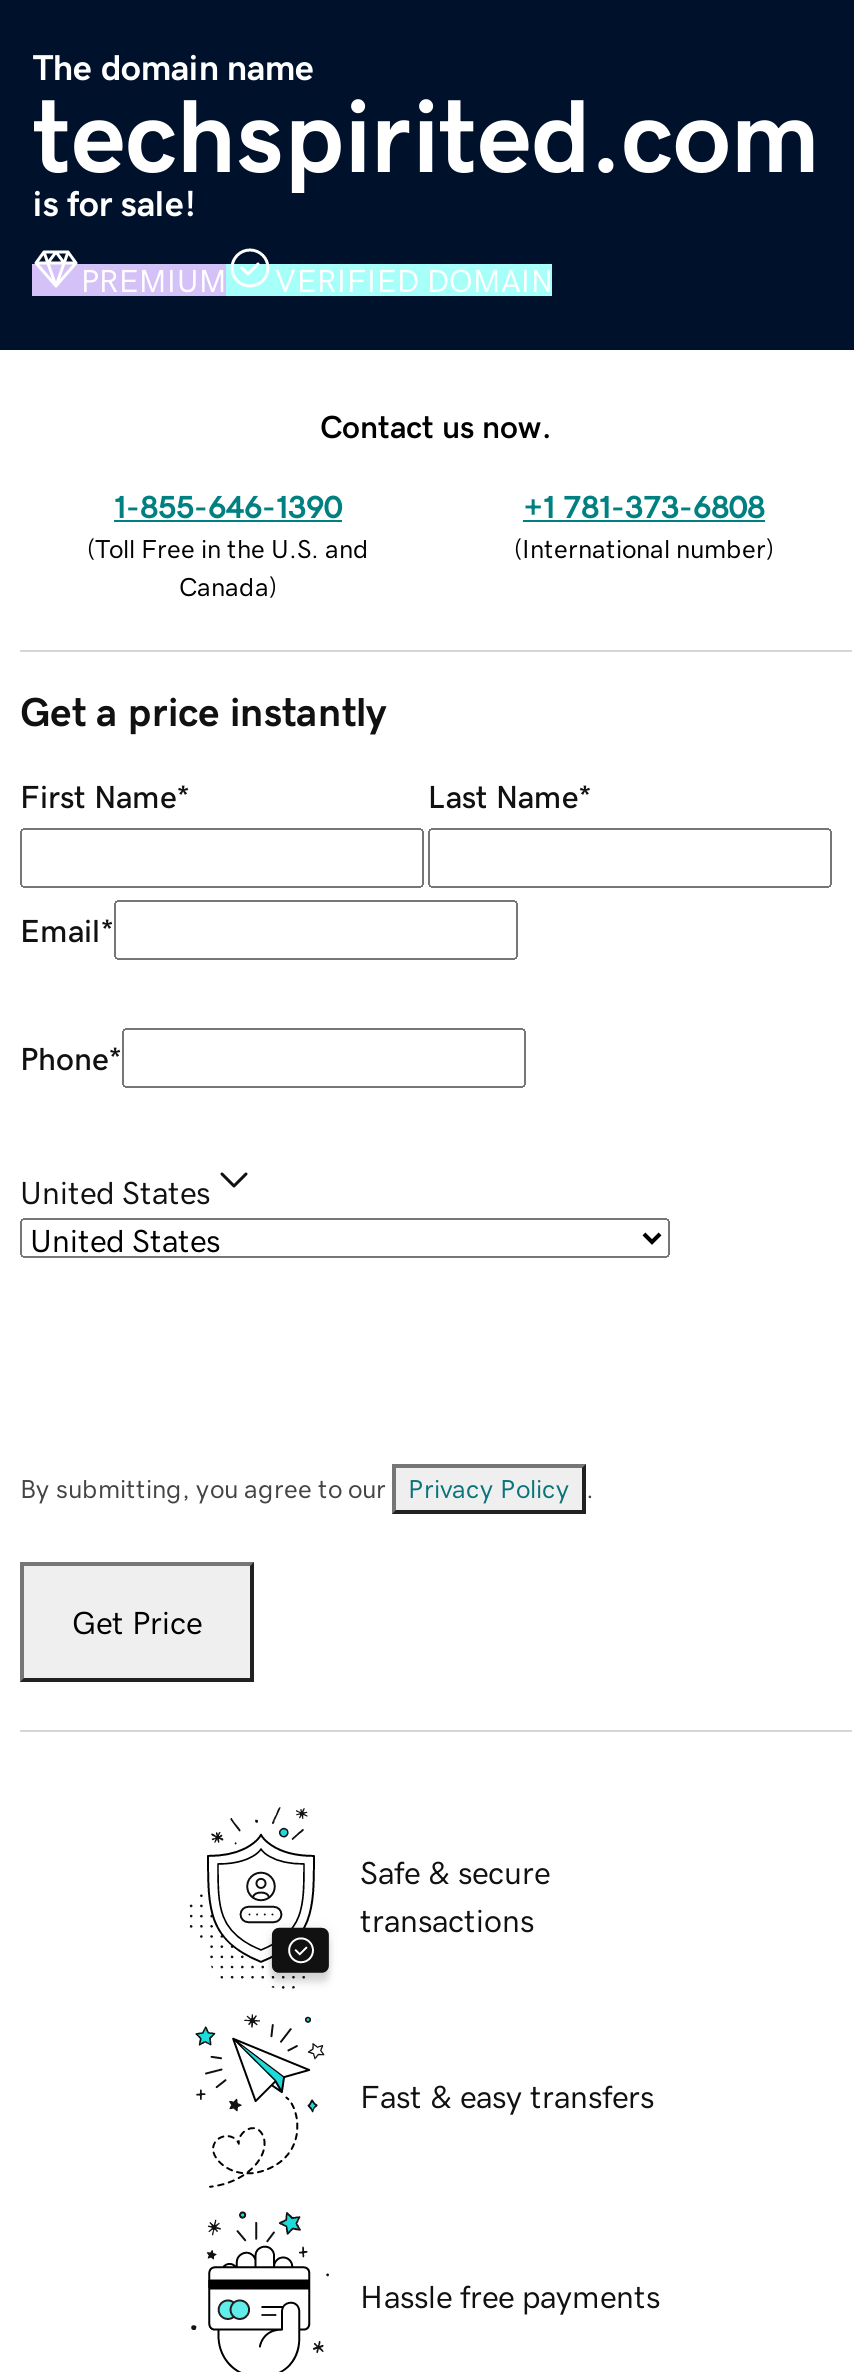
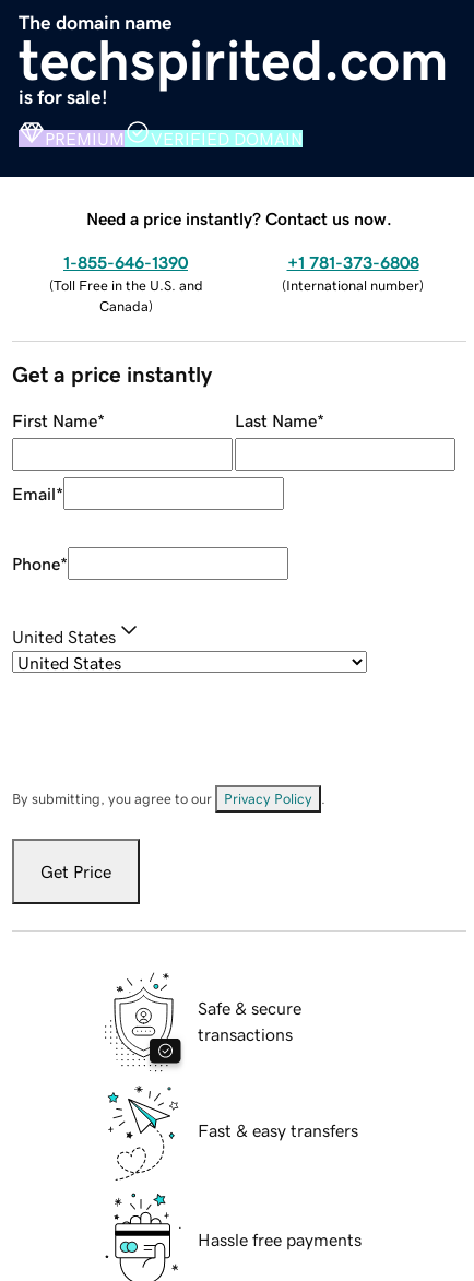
- Contact us now.
+ Need a price instantly? Contact us now.
